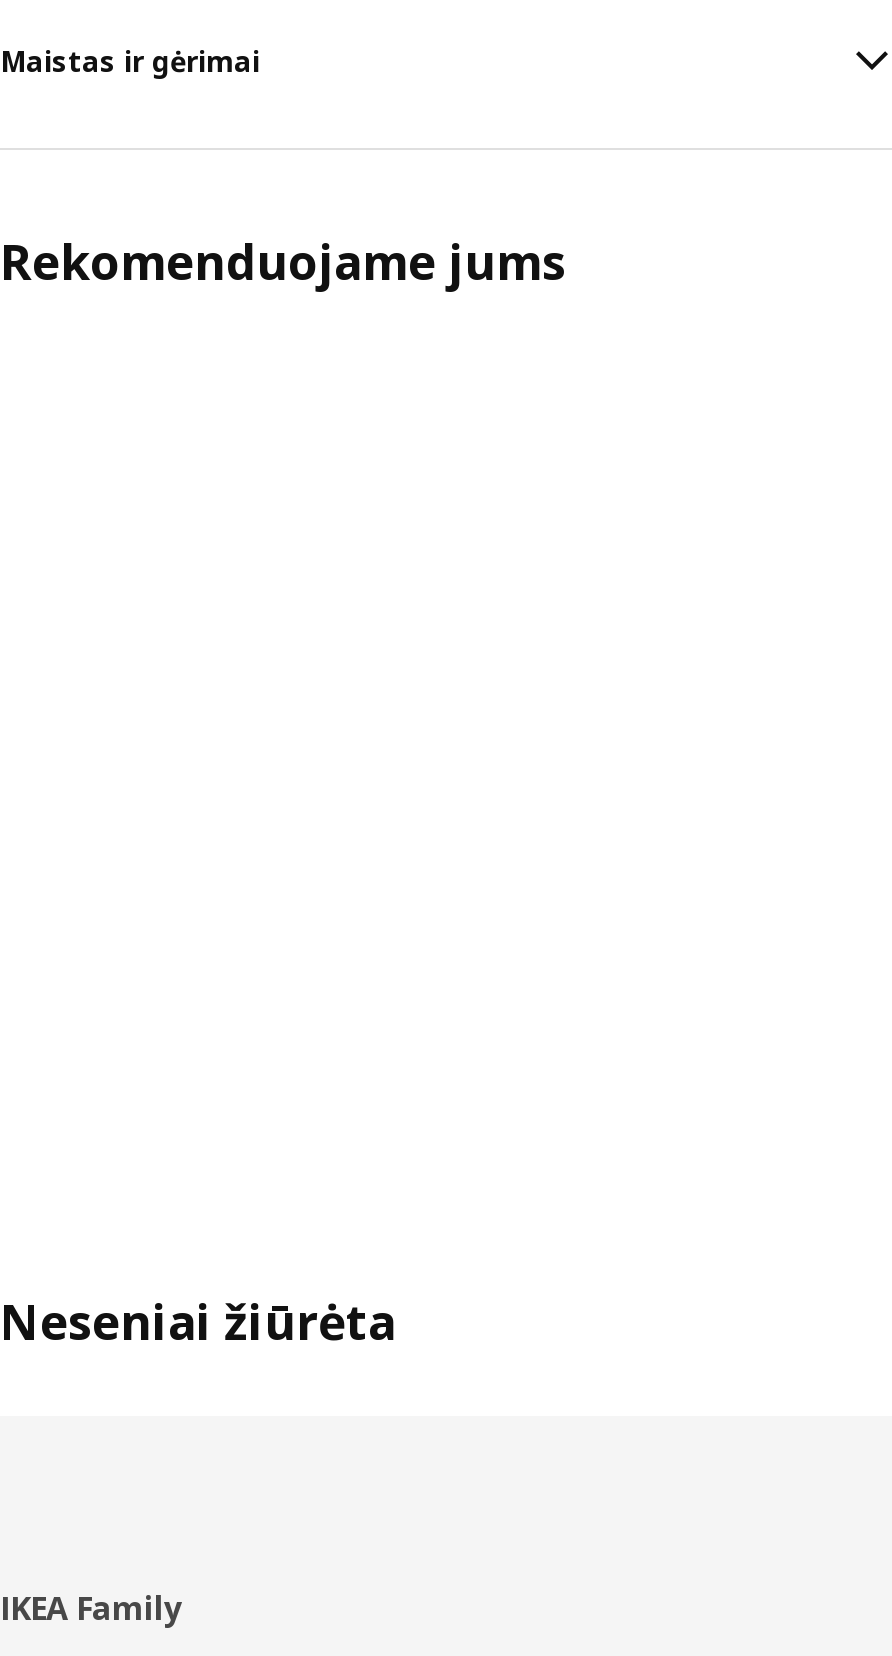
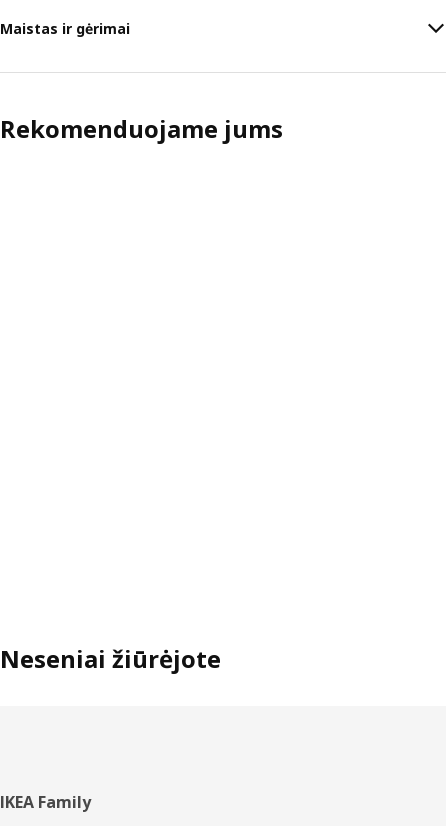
- Neseniai žiūrėta
+ Neseniai žiūrėjote
